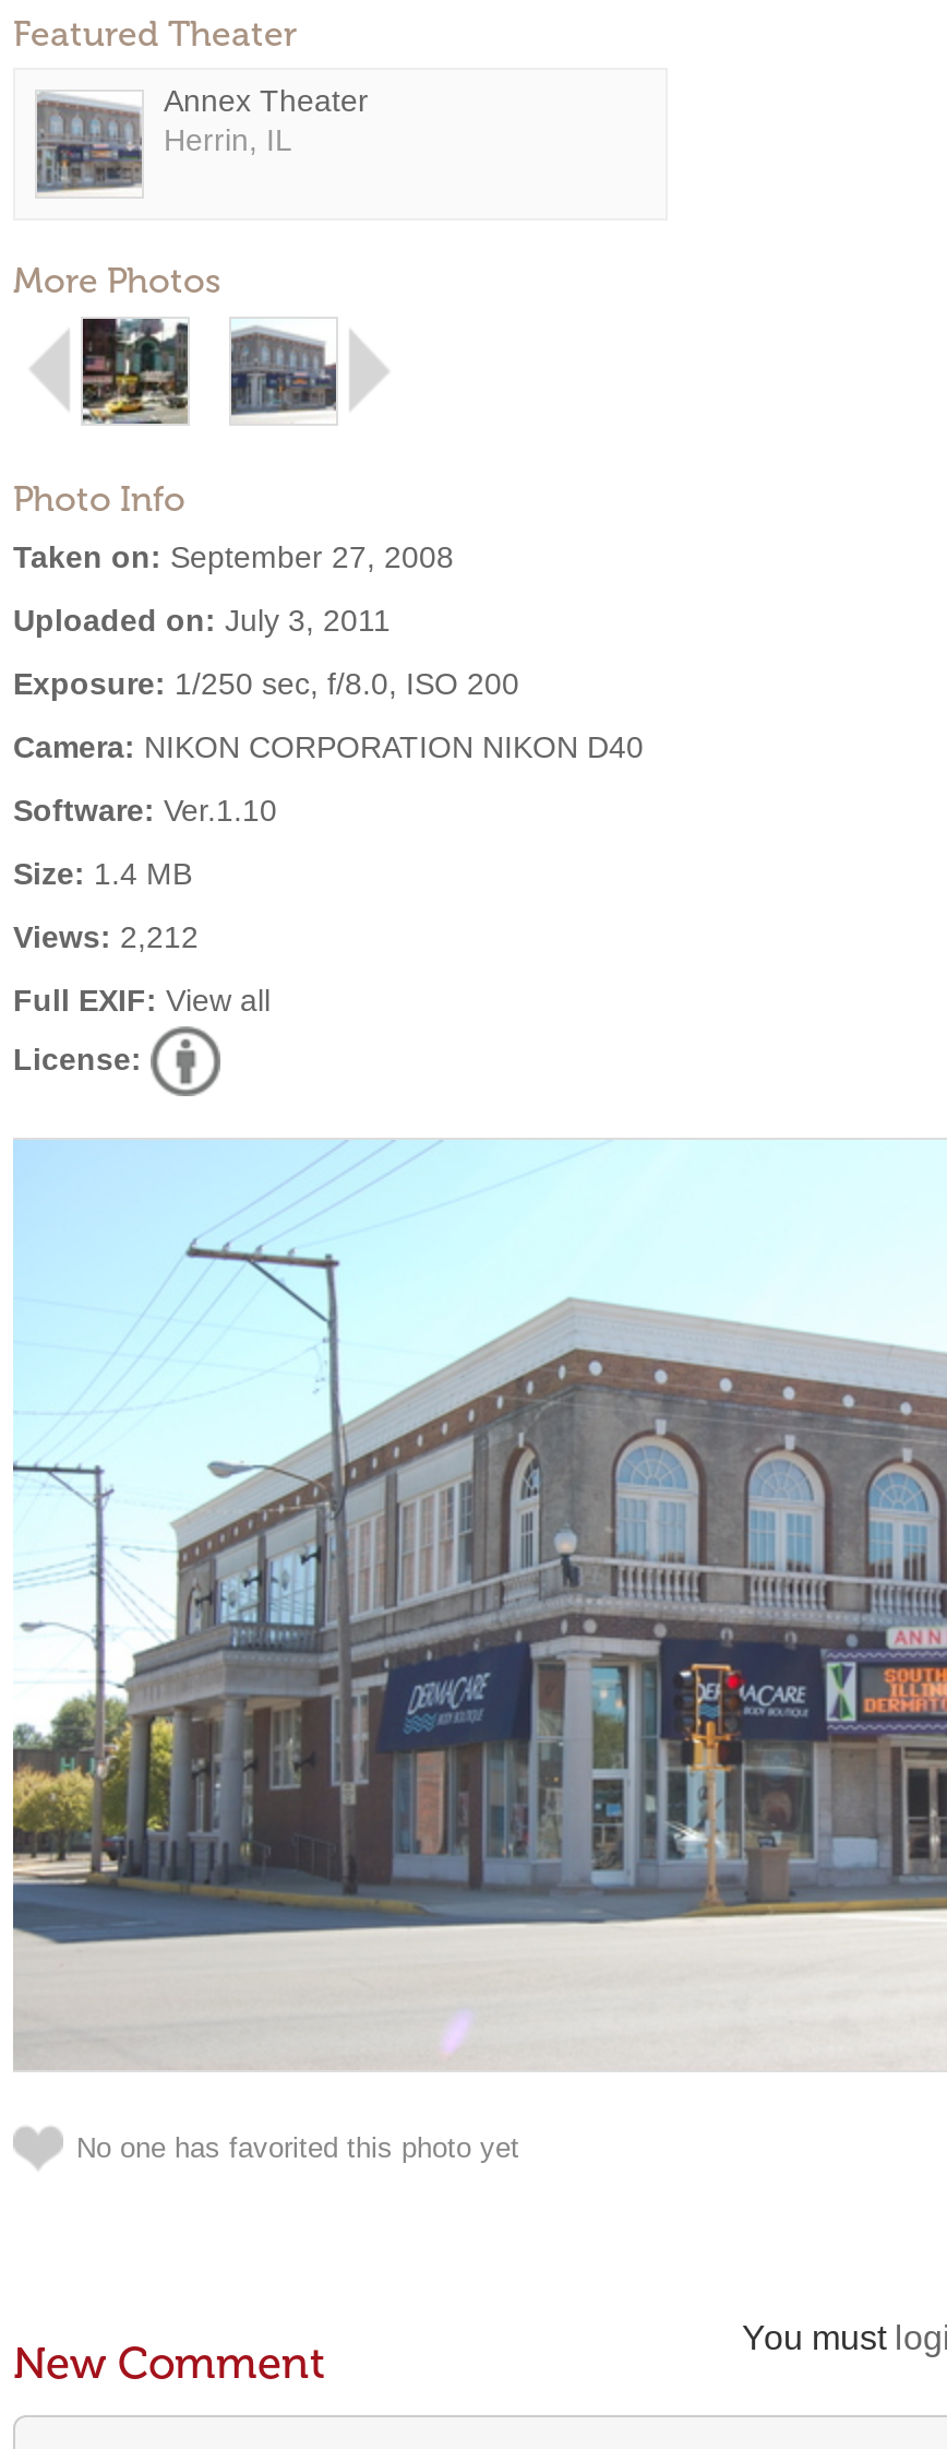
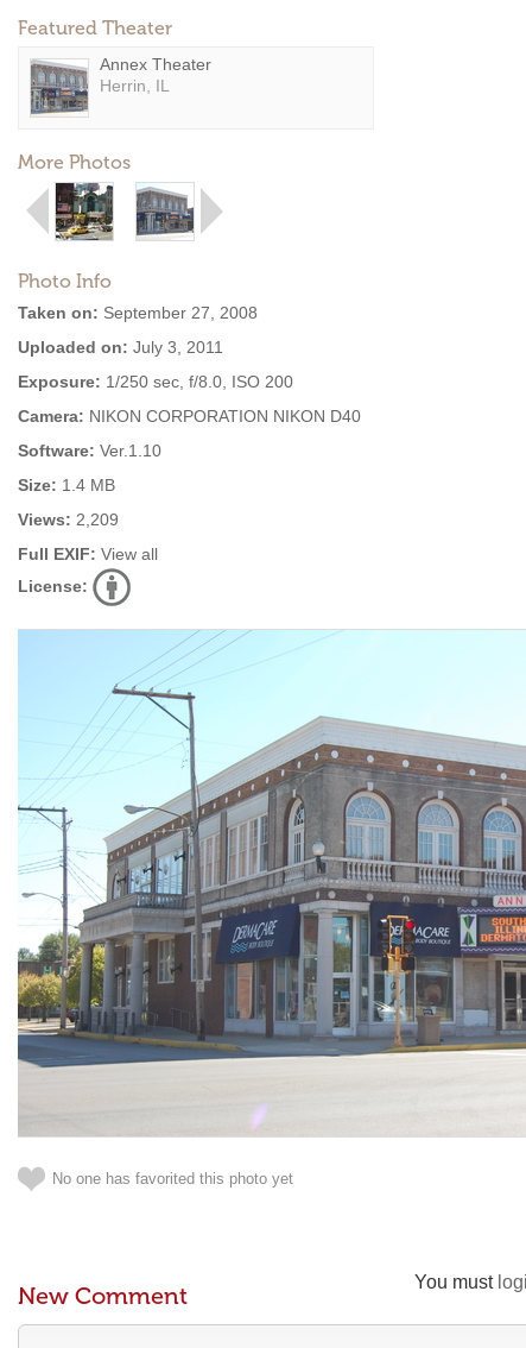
- Views: 2,212
+ Views: 2,209
